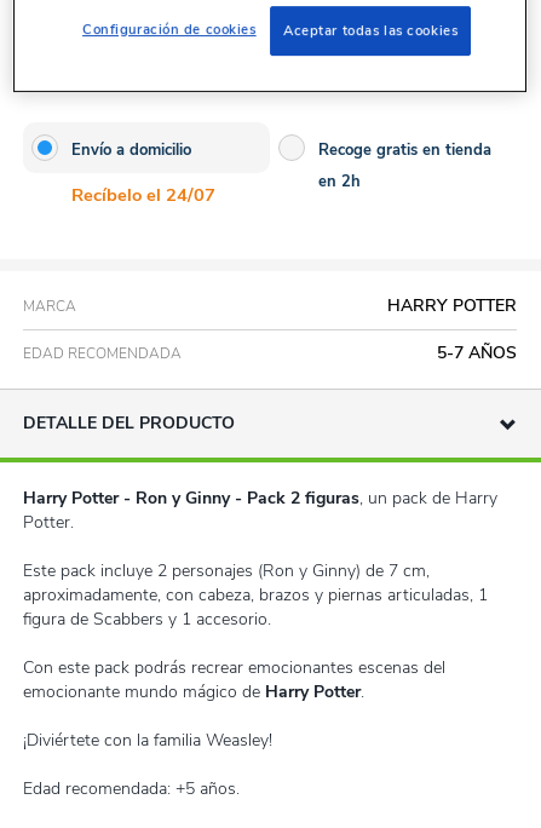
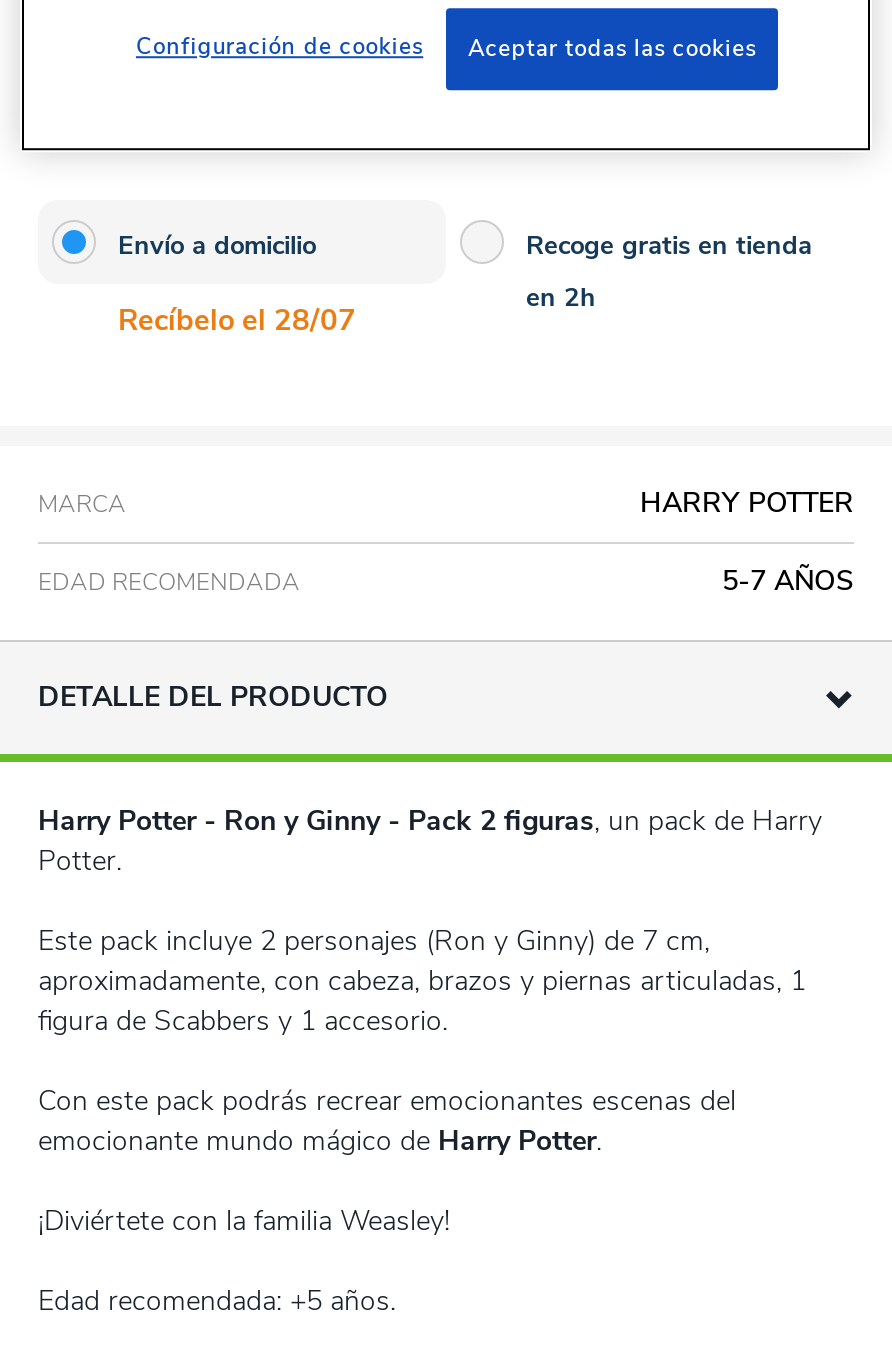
- Recíbelo el 24/07
+ Recíbelo el 28/07
